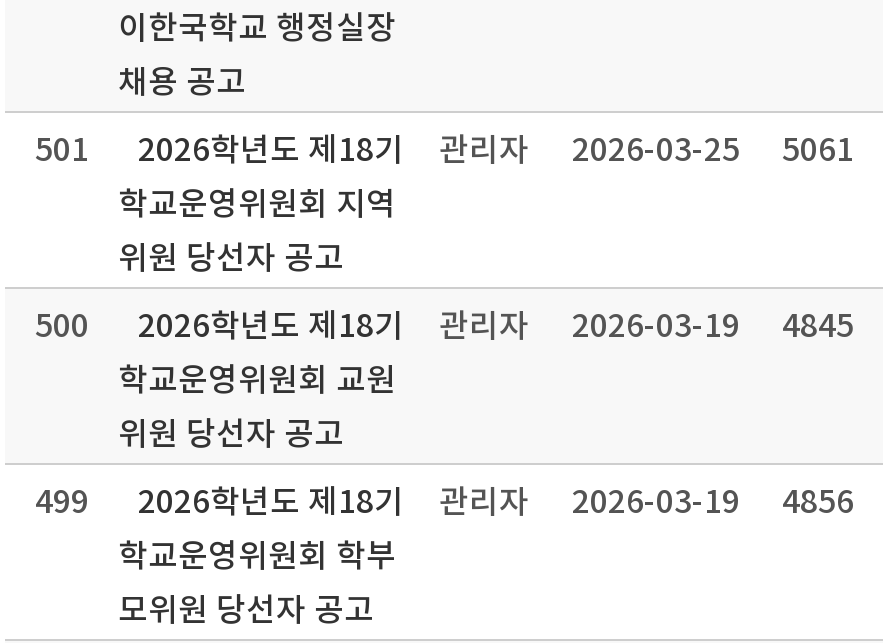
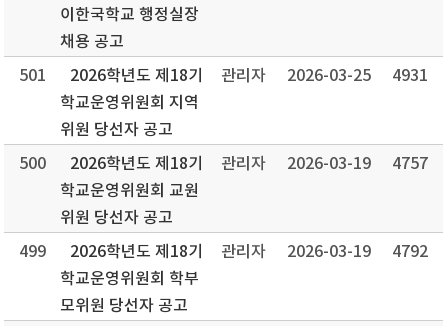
- 501 2026학년도 제18기 관리자 2026-03-25 5061
+ 501 2026학년도 제18기 관리자 2026-03-25 4931

- 500 2026학년도 제18기 관리자 2026-03-19 4845
+ 500 2026학년도 제18기 관리자 2026-03-19 4757

- 499 2026학년도 제18기 관리자 2026-03-19 4856
+ 499 2026학년도 제18기 관리자 2026-03-19 4792
